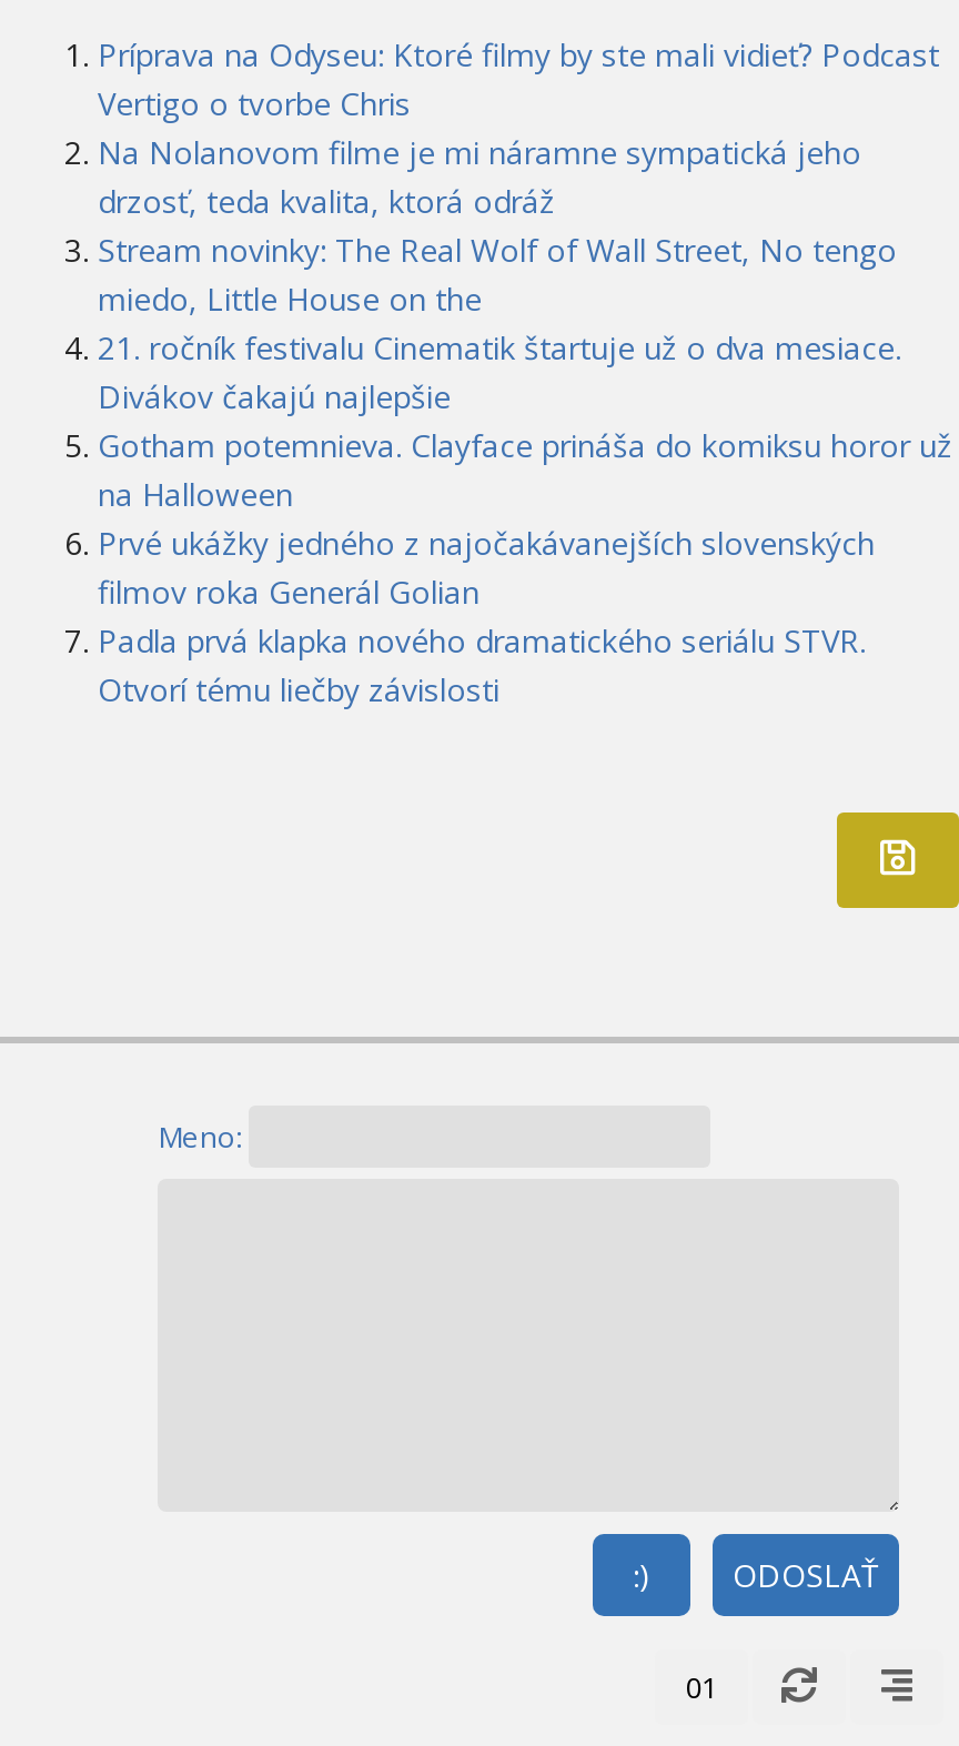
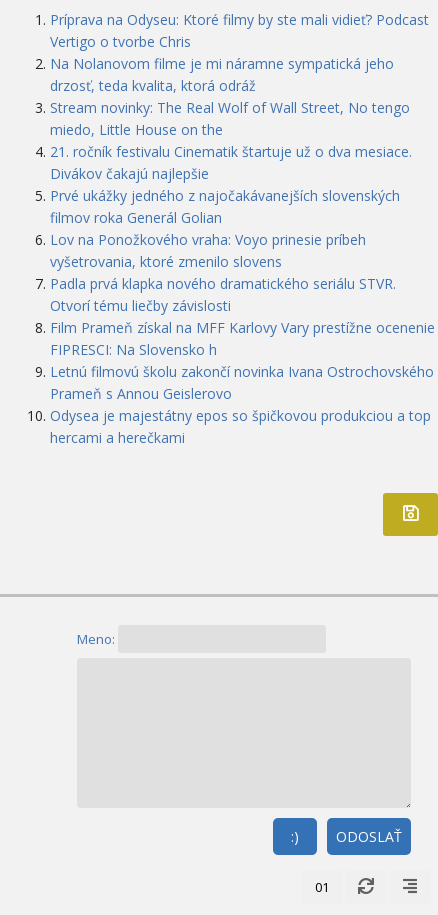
- Gotham potemnieva. Clayface prináša do komiksu horor už
- na Halloween

moved up: Prvé ukážky jedného z najočakávanejších slovenských | filmov roka Generál Golian

+ Lov na Ponožkového vraha: Voyo prinesie príbeh
+ vyšetrovania, ktoré zmenilo slovens

+ Film Prameň získal na MFF Karlovy Vary prestížne ocenenie
+ FIPRESCI: Na Slovensko h
+ Letnú filmovú školu zakončí novinka Ivana Ostrochovského
+ Prameň s Annou Geislerovo
+ Odysea je majestátny epos so špičkovou produkciou a top
+ hercami a herečkami
